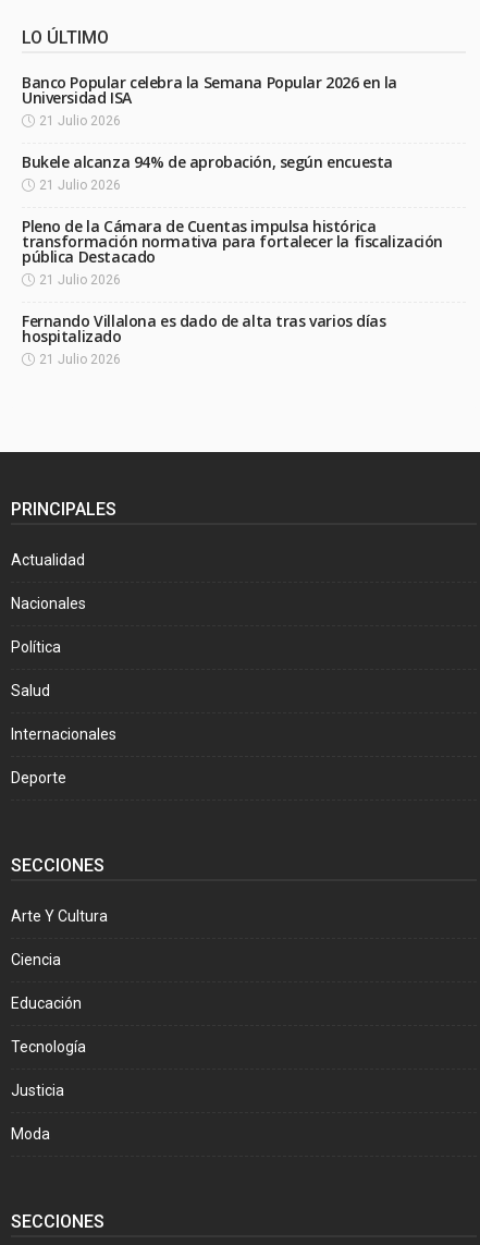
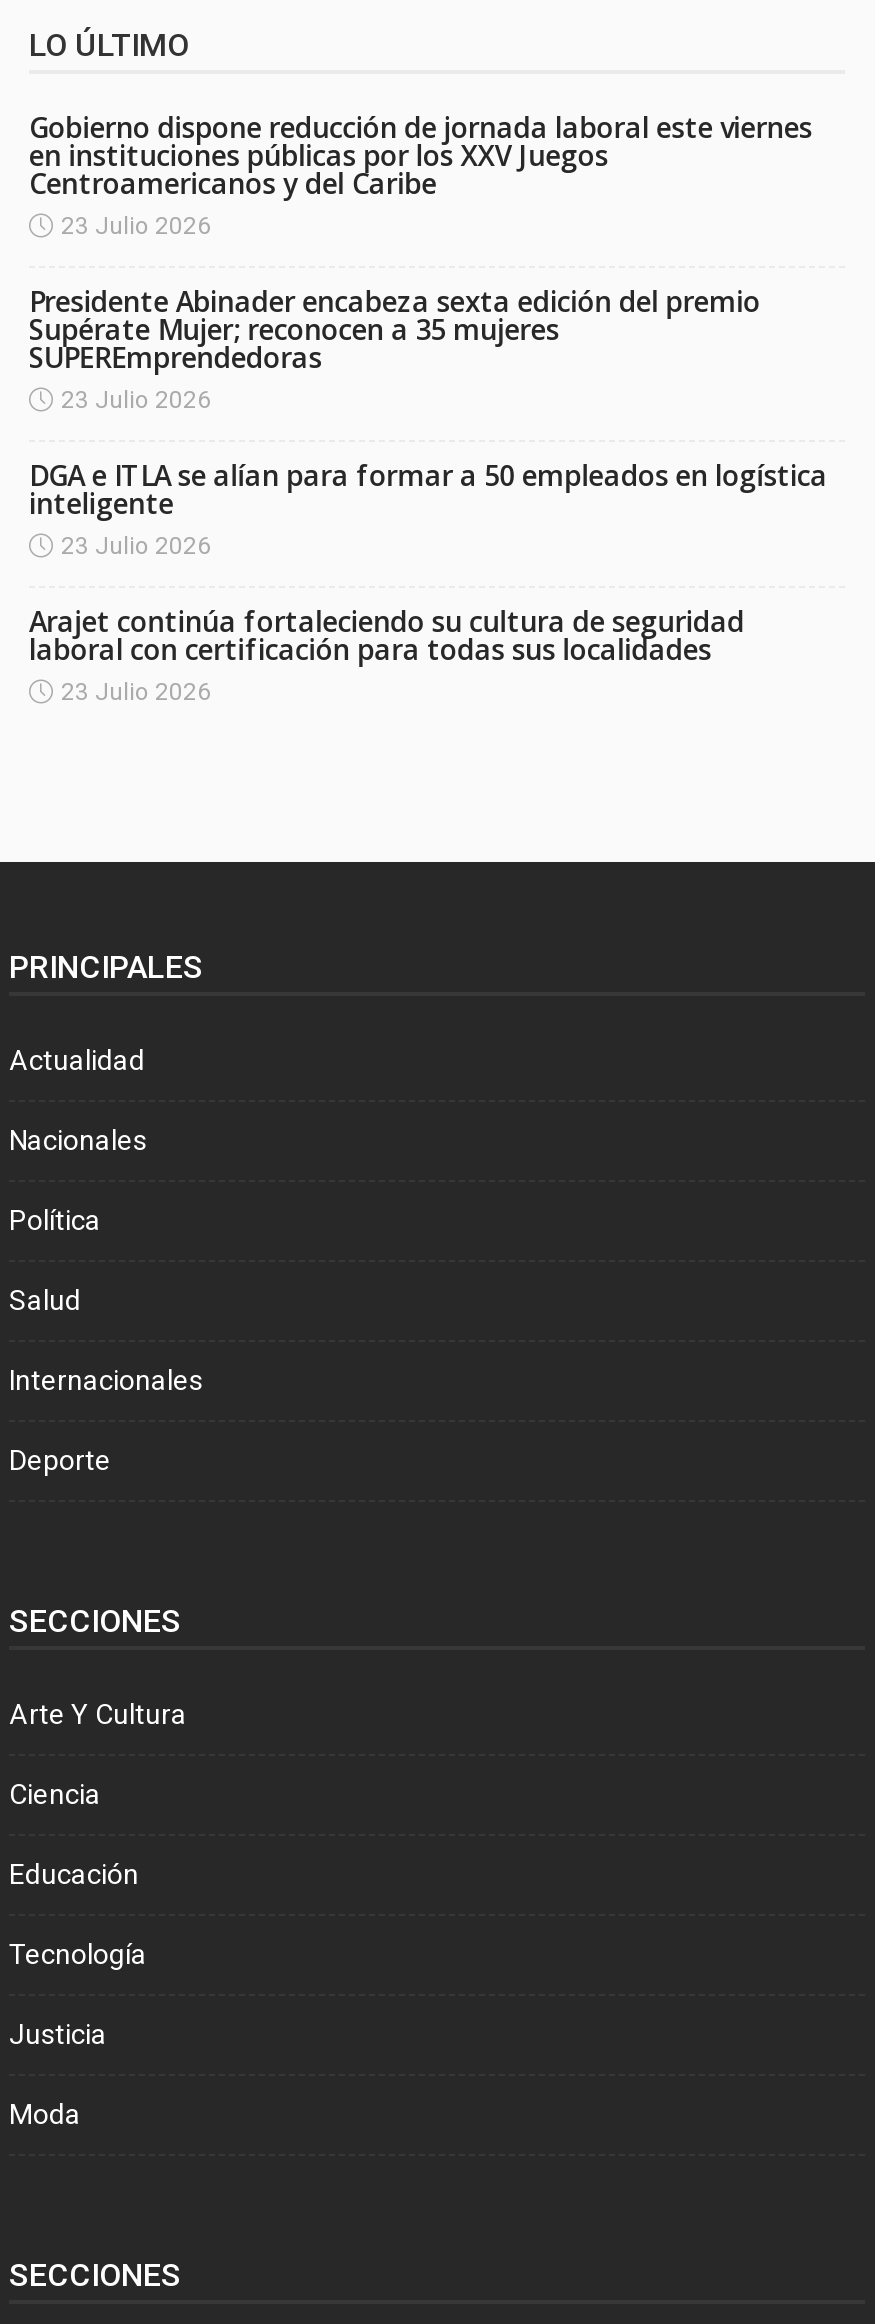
- Banco Popular celebra la Semana Popular 2026 en la
- Universidad ISA
- 21 Julio 2026
+ Gobierno dispone reducción de jornada laboral este viernes
+ en instituciones públicas por los XXV Juegos
+ Centroamericanos y del Caribe
+ 23 Julio 2026

- Bukele alcanza 94% de aprobación, según encuesta
- 21 Julio 2026
+ Presidente Abinader encabeza sexta edición del premio
+ Supérate Mujer; reconocen a 35 mujeres
+ SUPEREmprendedoras
+ 23 Julio 2026

- Pleno de la Cámara de Cuentas impulsa histórica
- transformación normativa para fortalecer la fiscalización
- pública Destacado
- 21 Julio 2026
+ DGA e ITLA se alían para formar a 50 empleados en logística
+ inteligente
+ 23 Julio 2026

- Fernando Villalona es dado de alta tras varios días
- hospitalizado
- 21 Julio 2026
+ Arajet continúa fortaleciendo su cultura de seguridad
+ laboral con certificación para todas sus localidades
+ 23 Julio 2026
